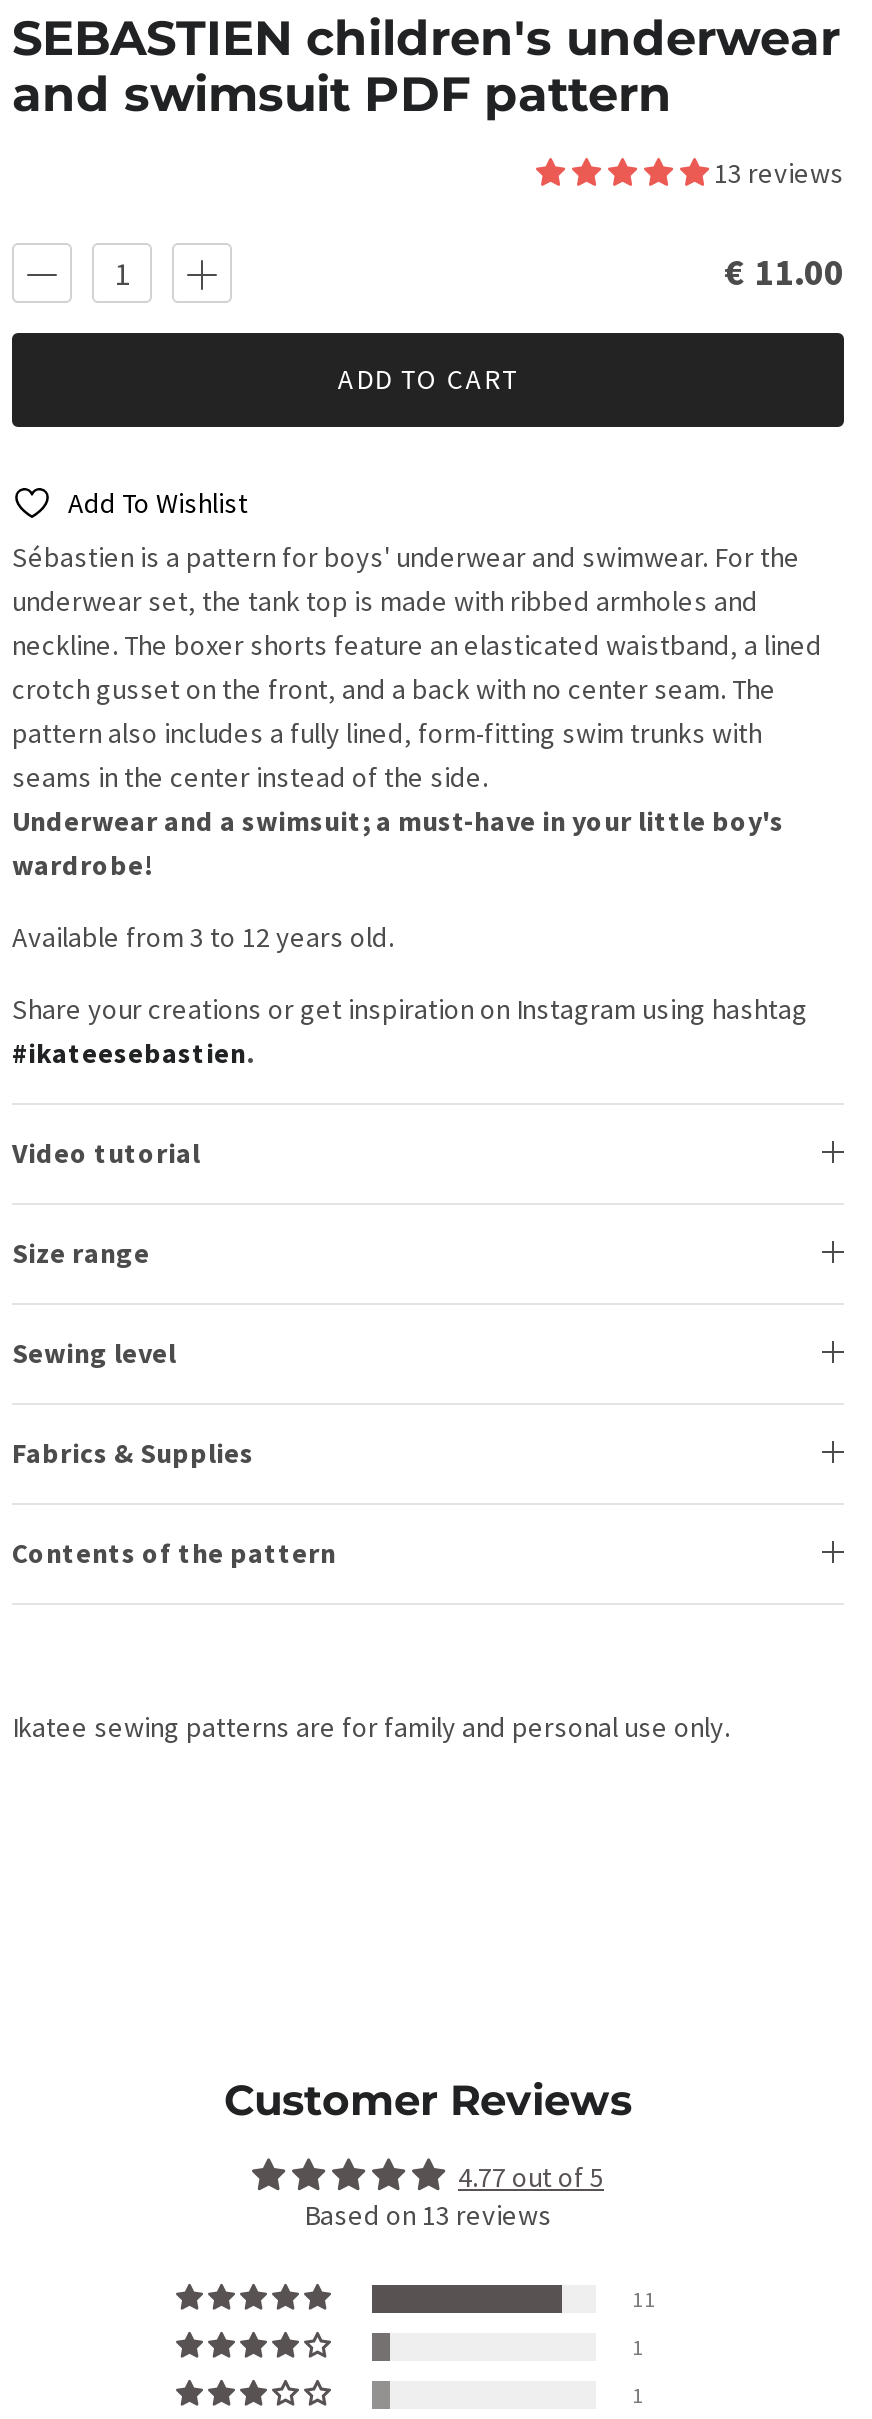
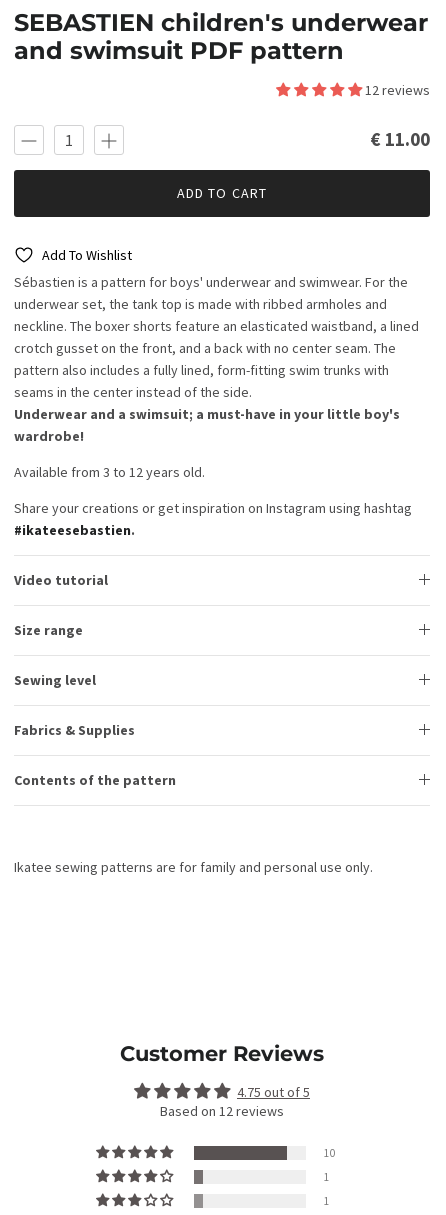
- 13 reviews
+ 12 reviews

- 4.77 out of 5
+ 4.75 out of 5

- Based on 13 reviews
+ Based on 12 reviews

- 11
+ 10
